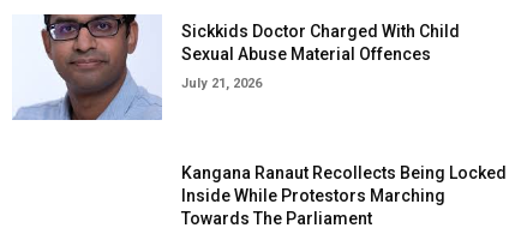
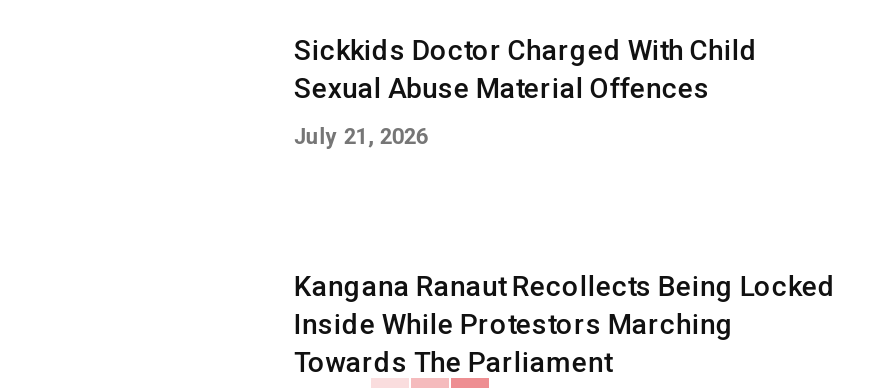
- [image]
